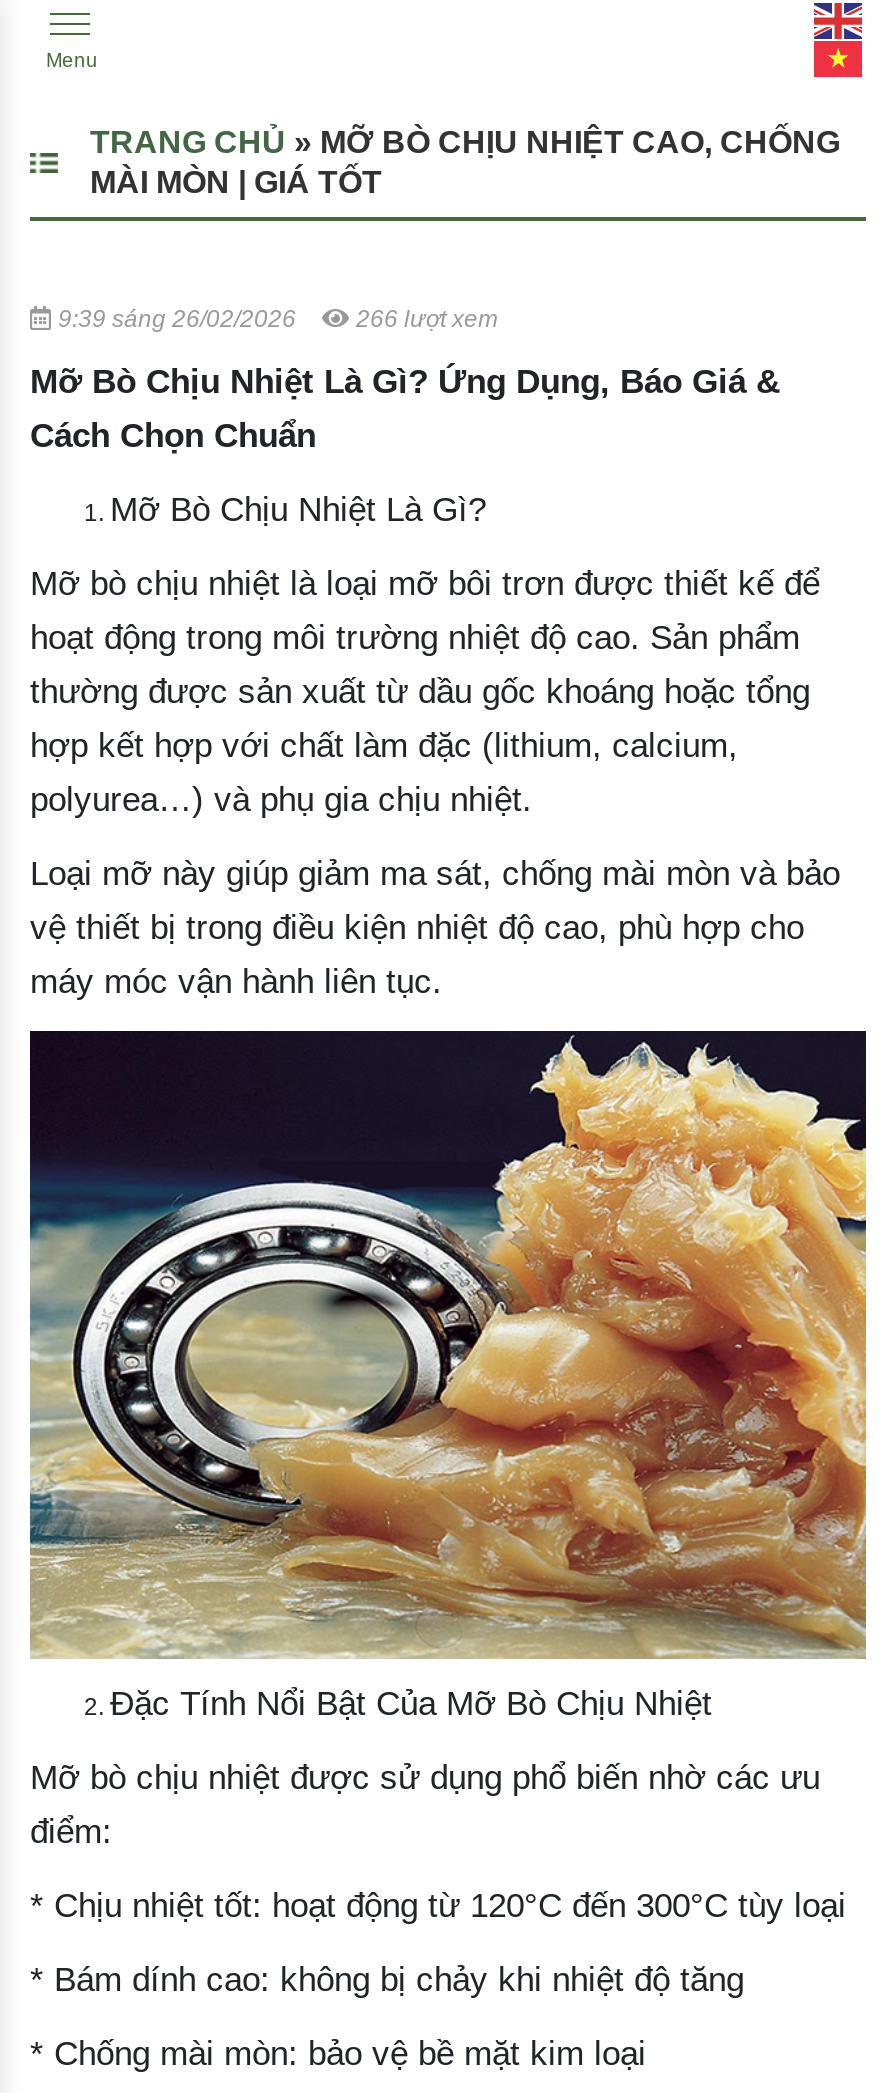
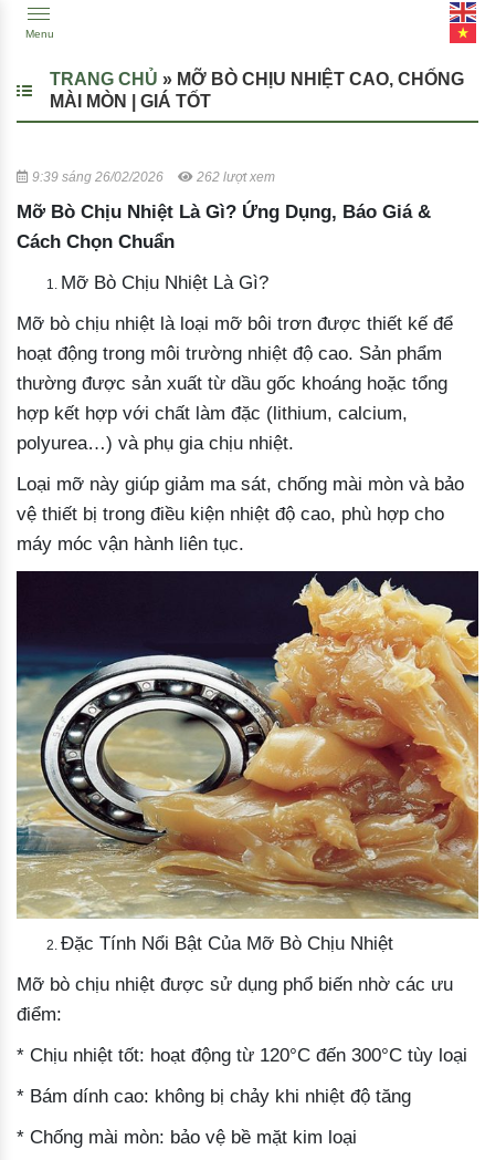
- 9:39 sáng 26/02/2026 266 lượt xem
+ 9:39 sáng 26/02/2026 262 lượt xem
